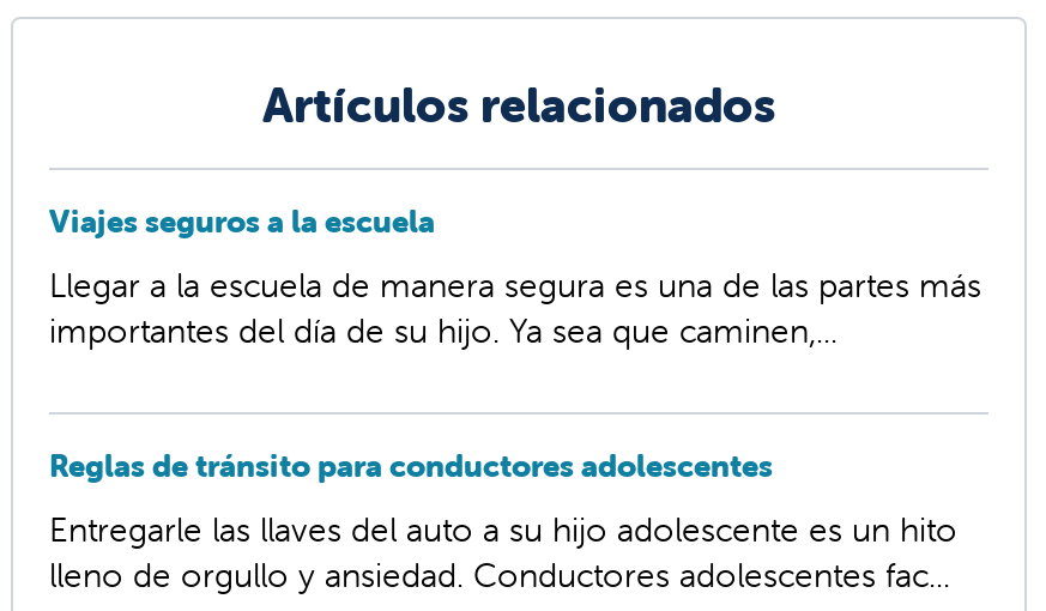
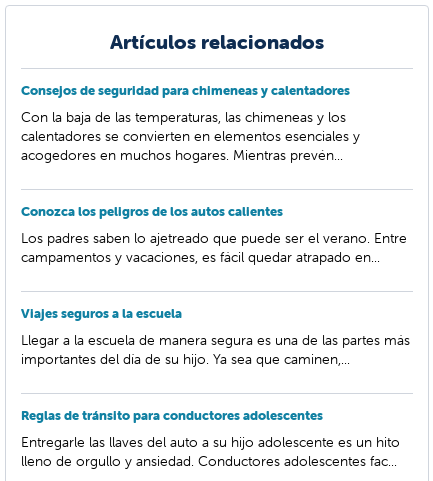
+ Consejos de seguridad para chimeneas y calentadores
+ Con la baja de las temperaturas, las chimeneas y los
+ calentadores se convierten en elementos esenciales y
+ acogedores en muchos hogares. Mientras prevén...
+ Conozca los peligros de los autos calientes
+ Los padres saben lo ajetreado que puede ser el verano. Entre
+ campamentos y vacaciones, es fácil quedar atrapado en...
